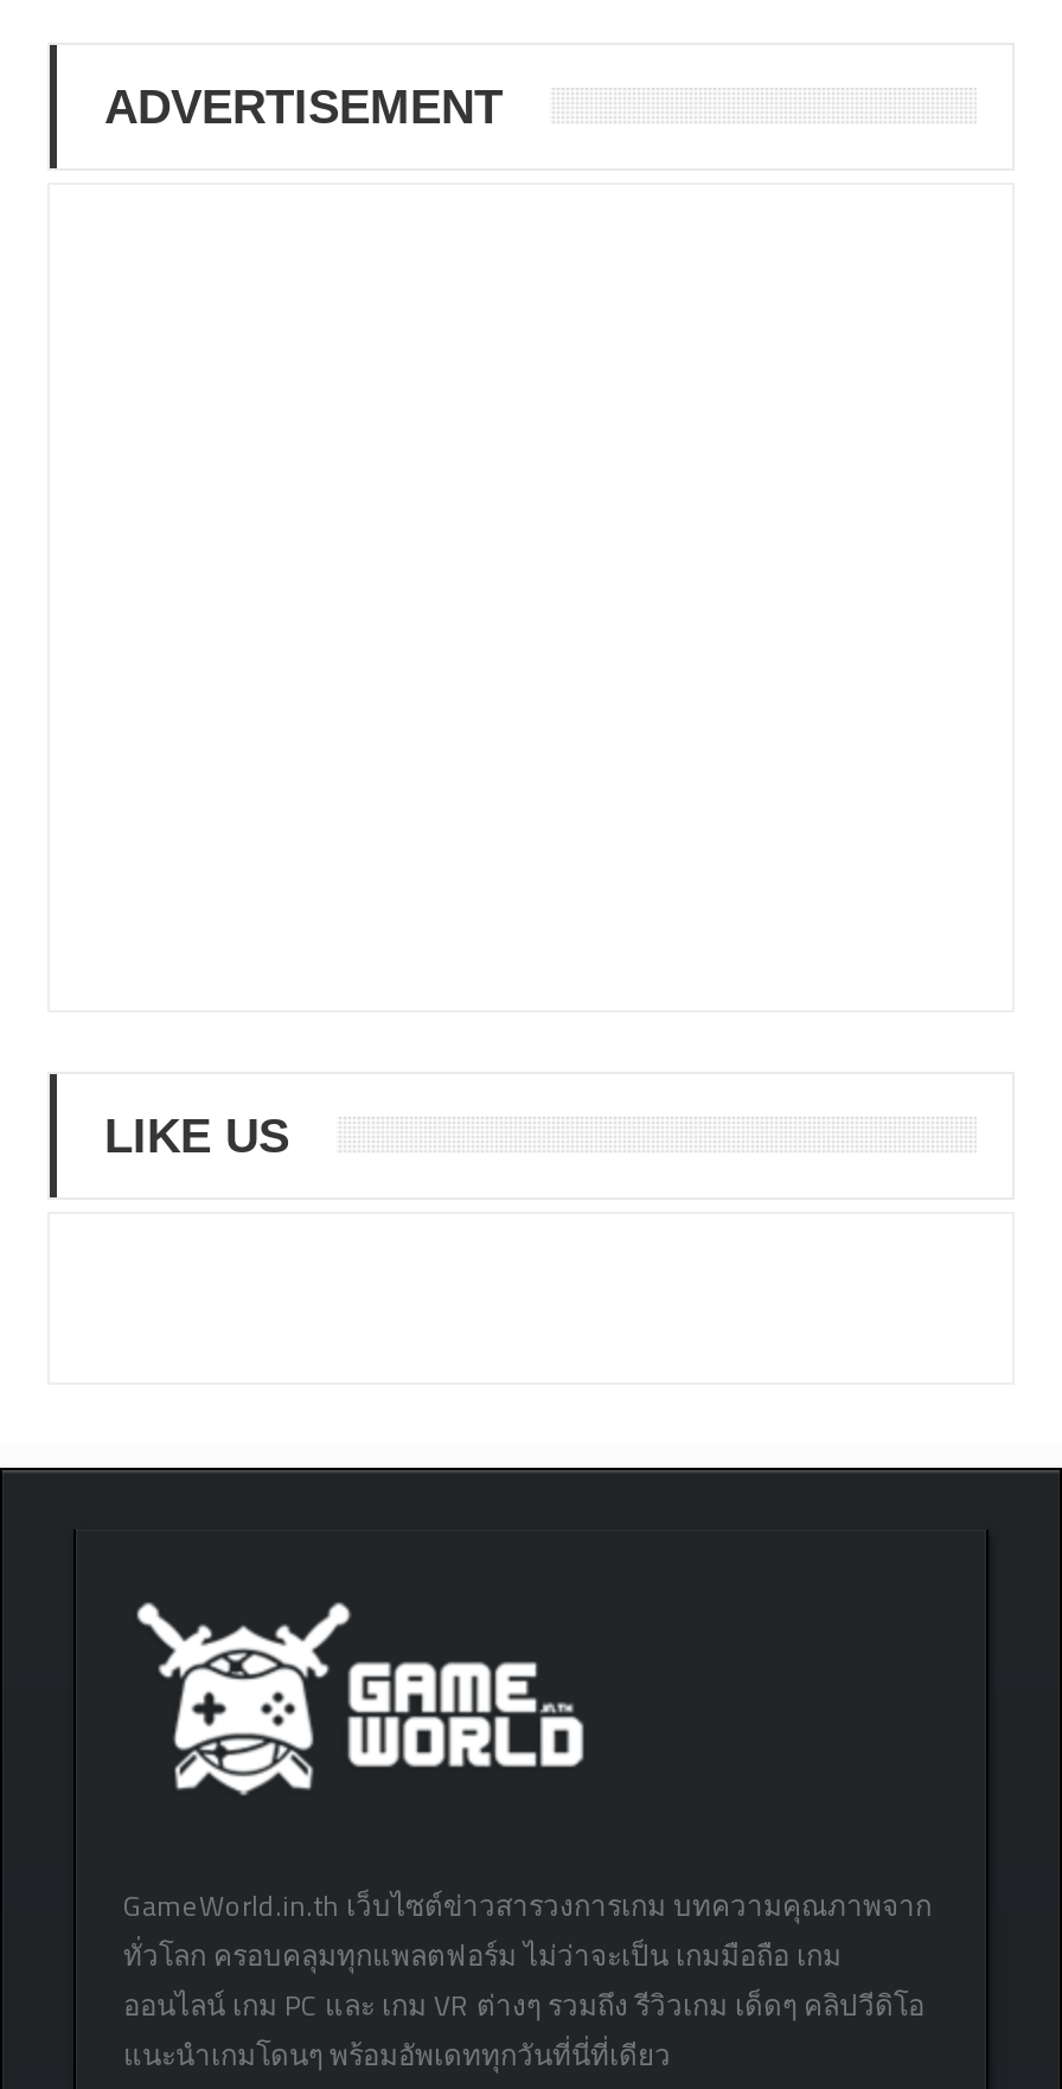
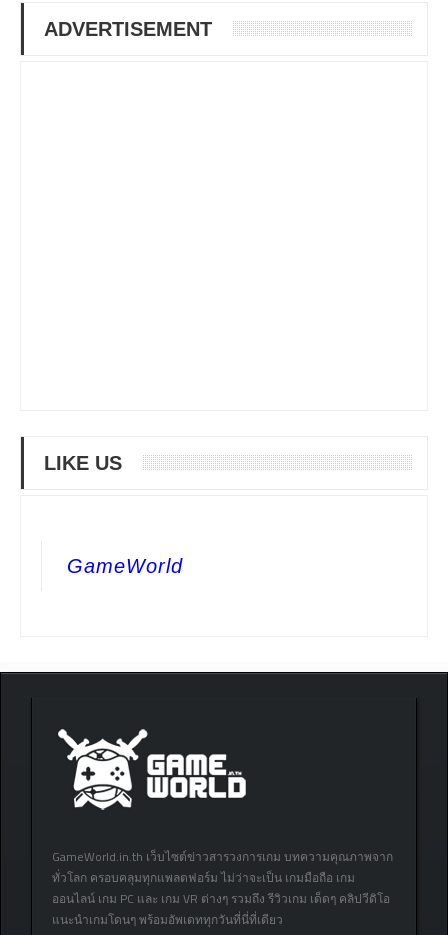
+ GameWorld
